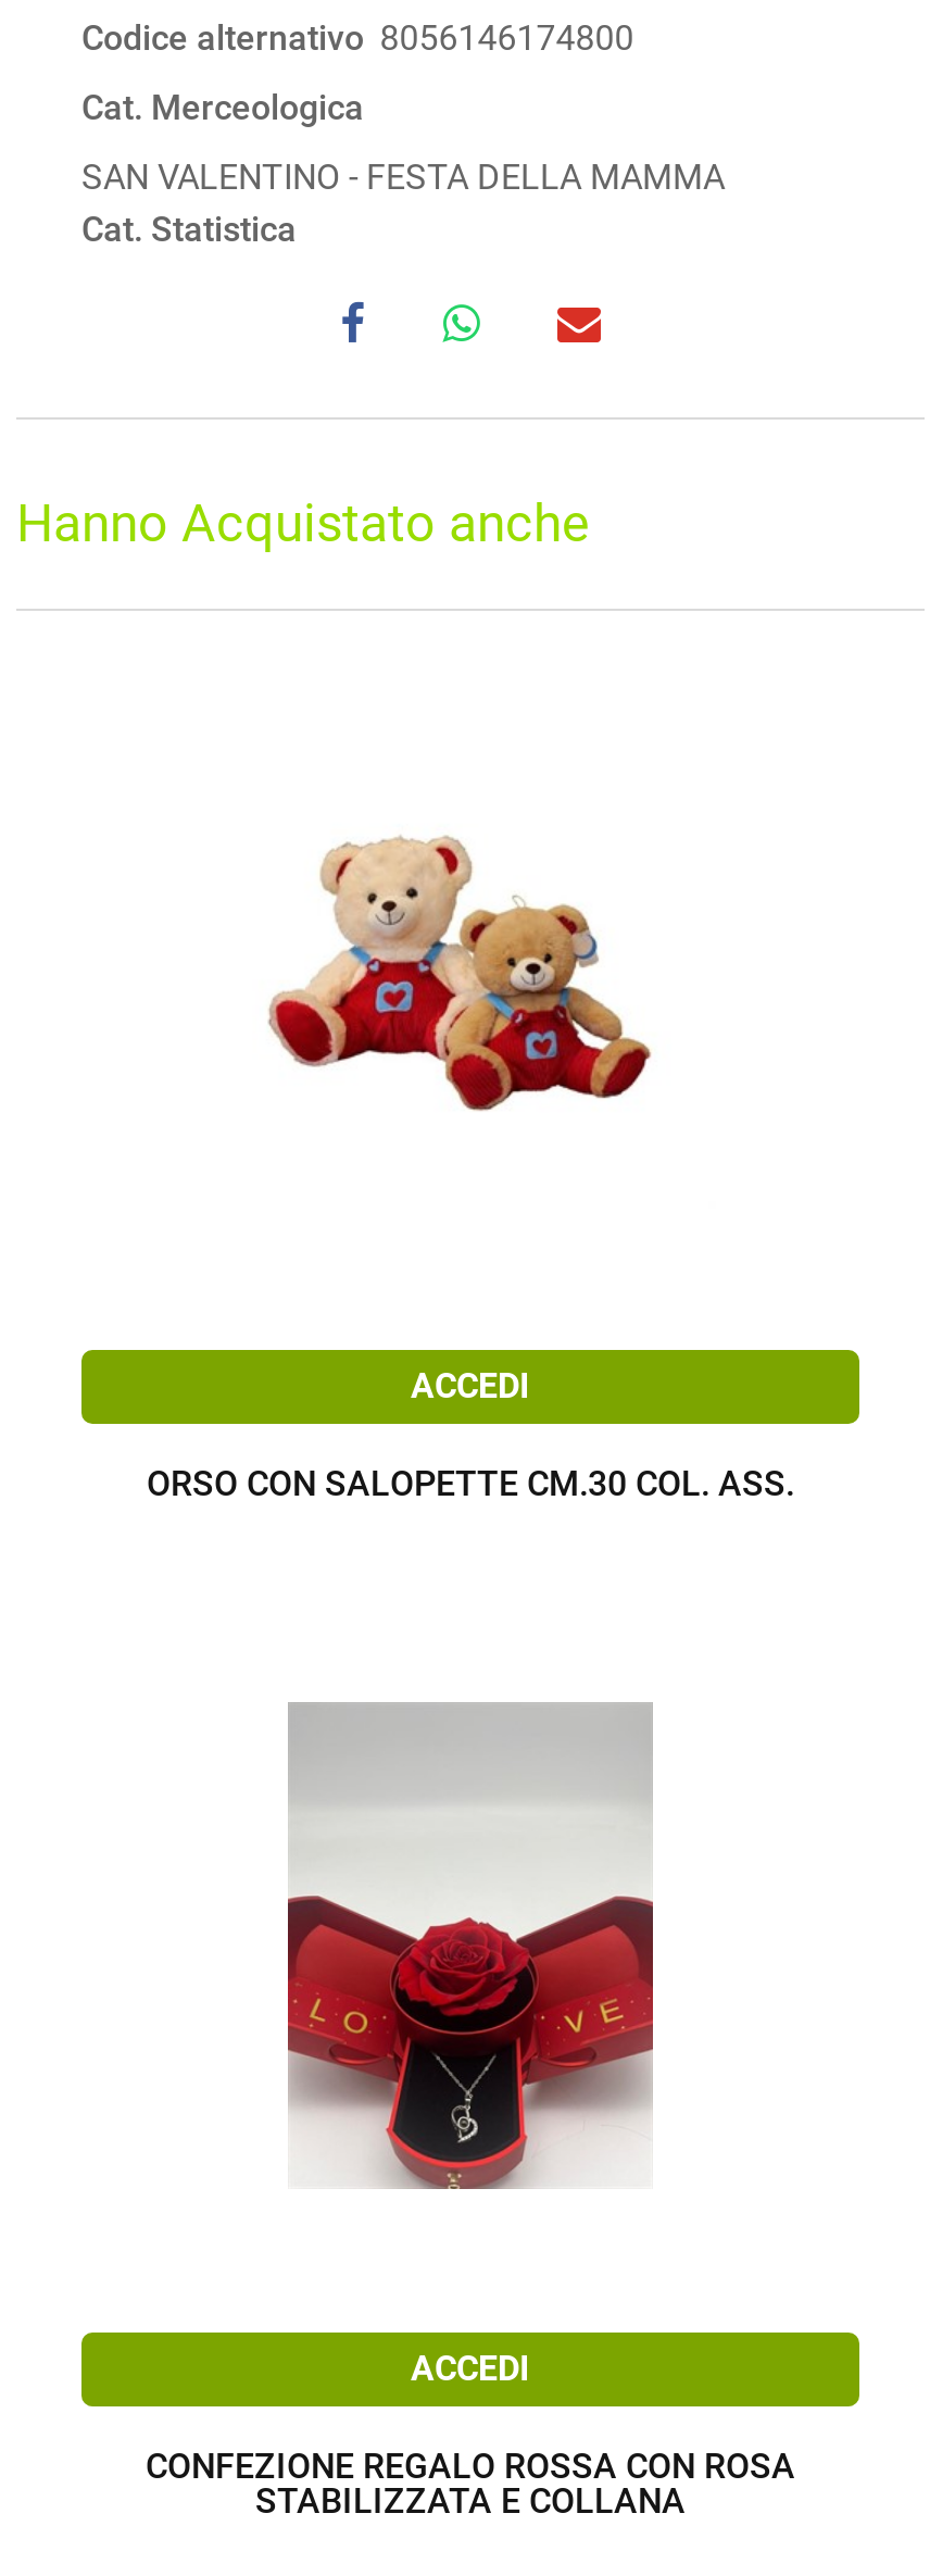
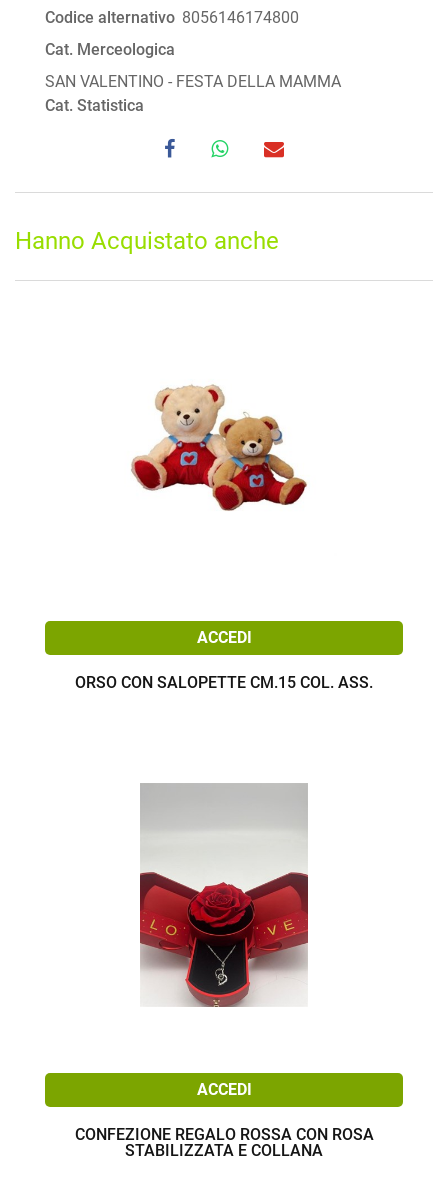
- ORSO CON SALOPETTE CM.30 COL. ASS.
+ ORSO CON SALOPETTE CM.15 COL. ASS.
